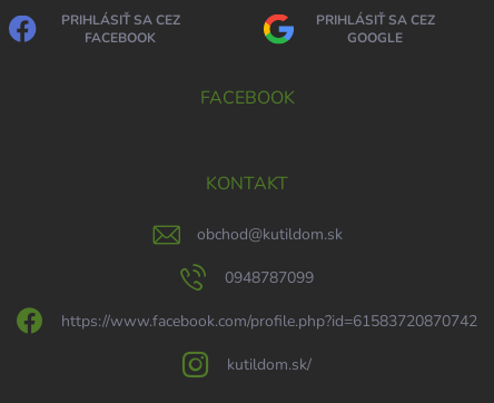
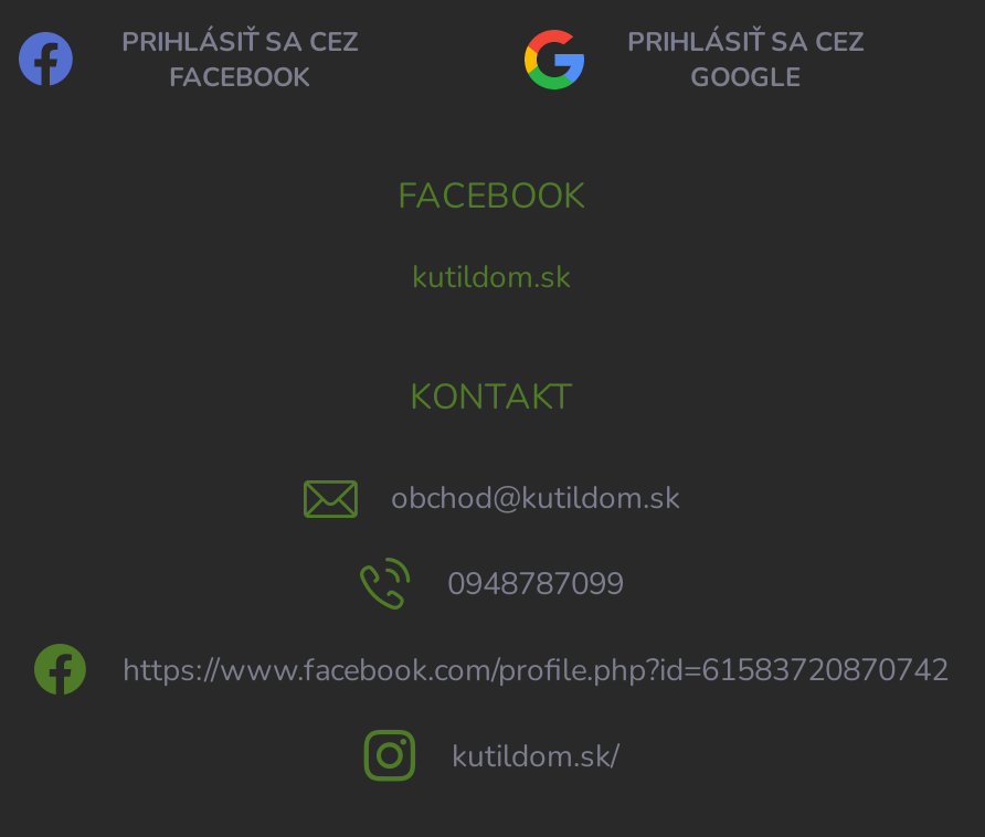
+ kutildom.sk
